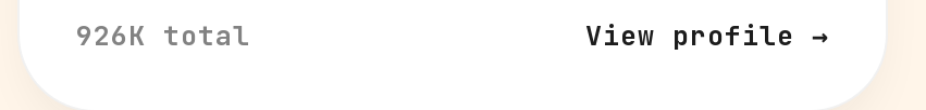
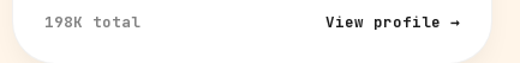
- 926K total
+ 198K total
